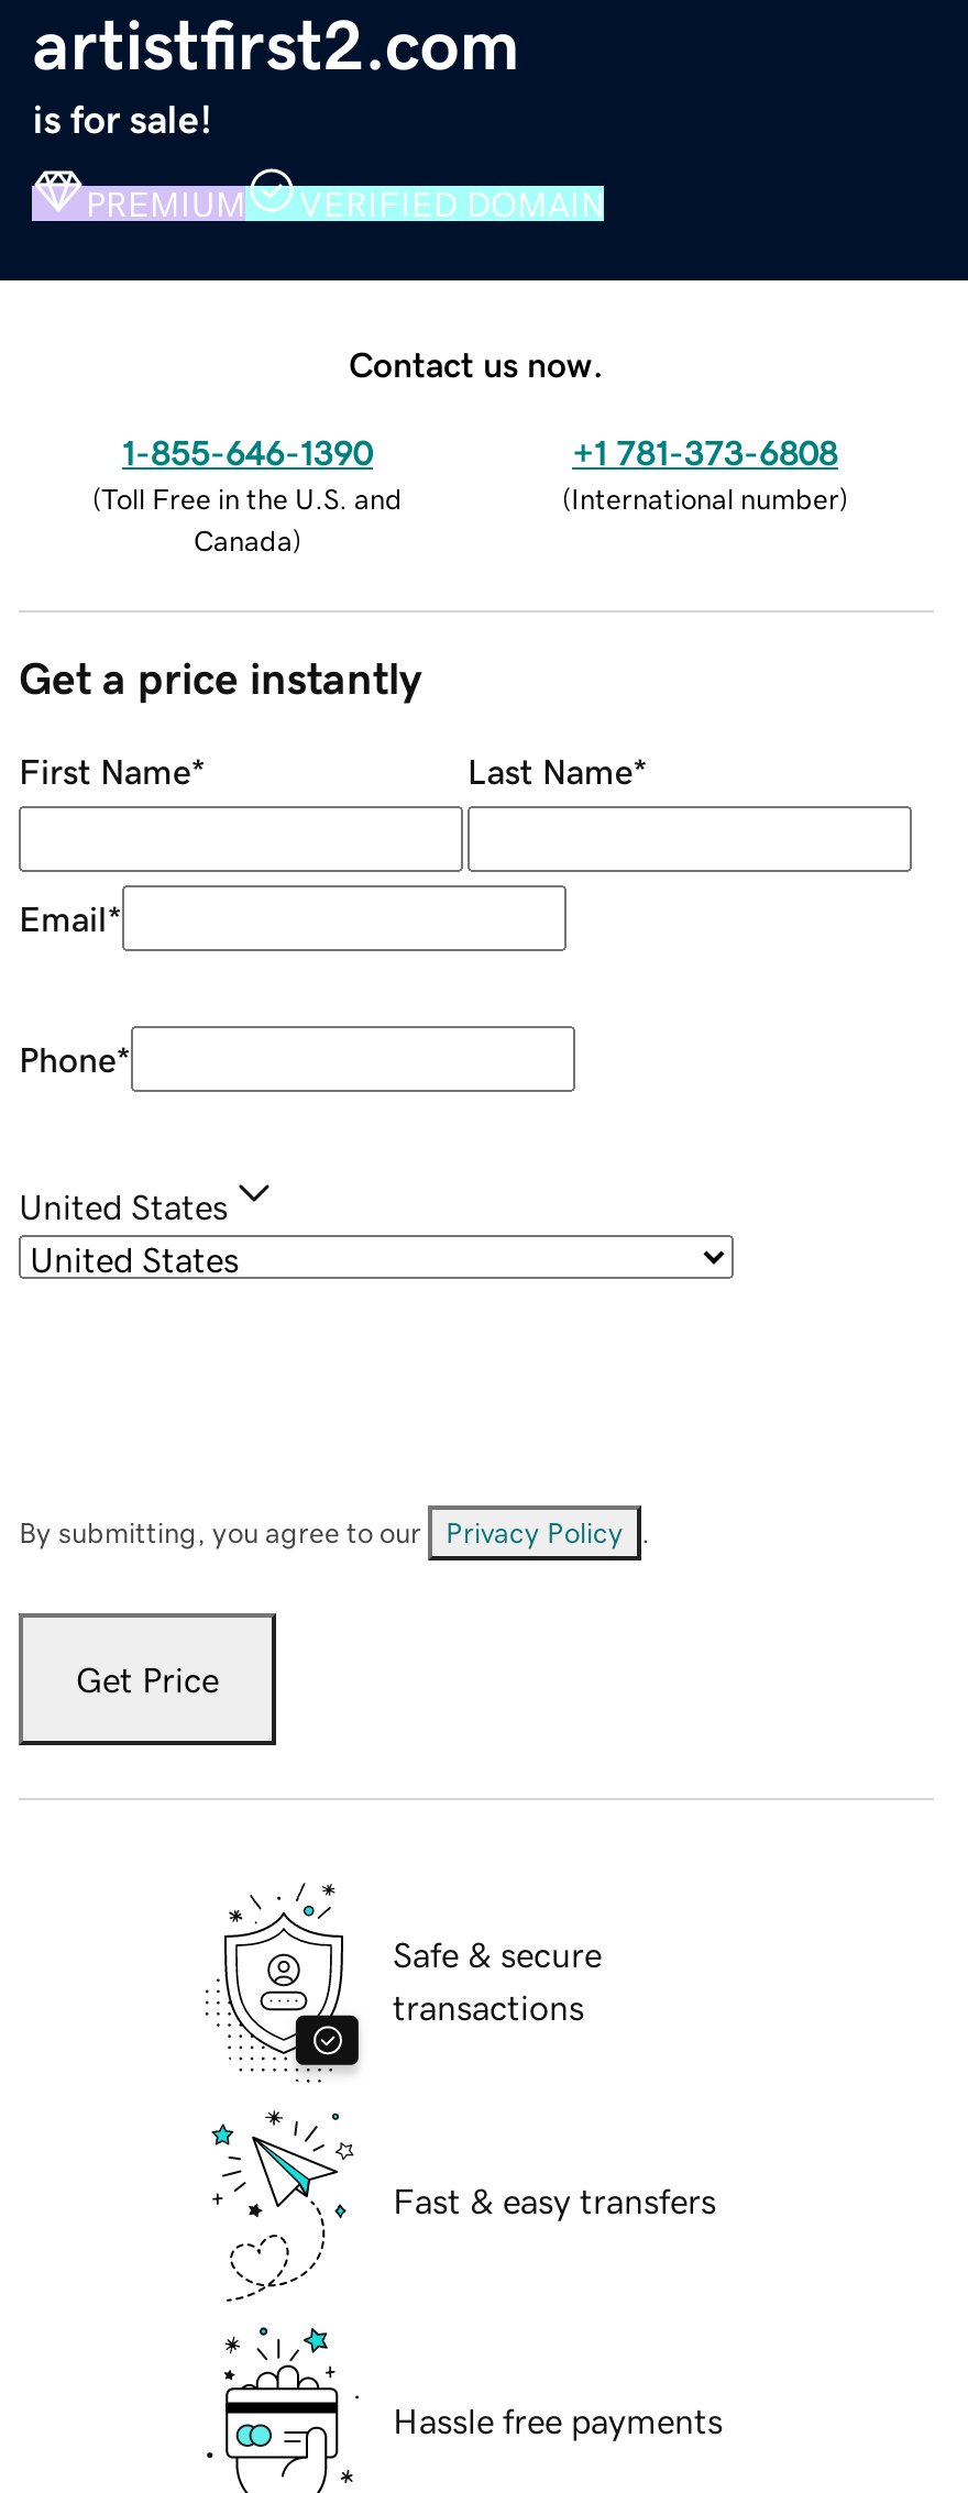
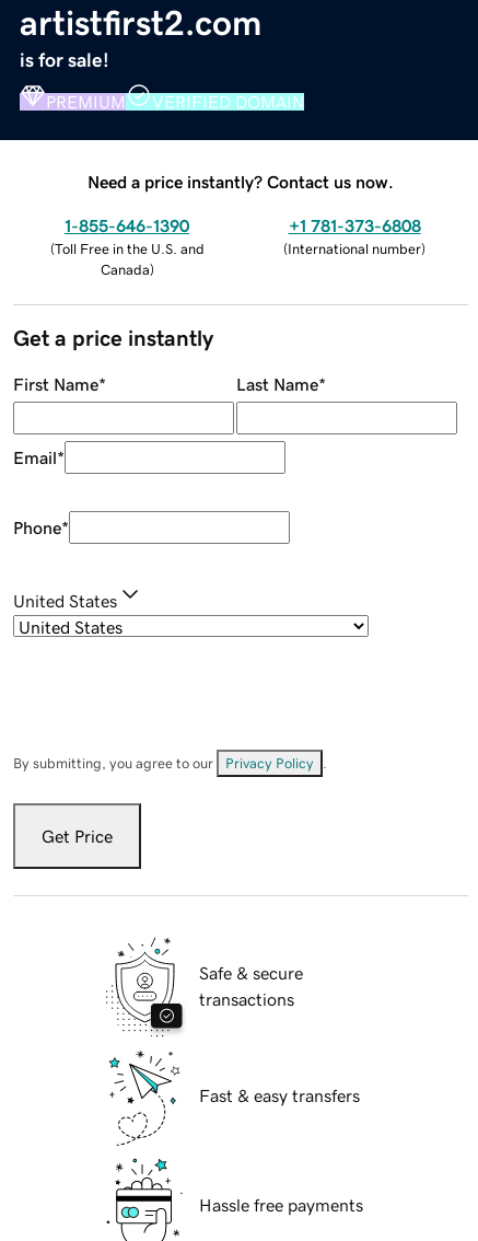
- Contact us now.
+ Need a price instantly? Contact us now.
